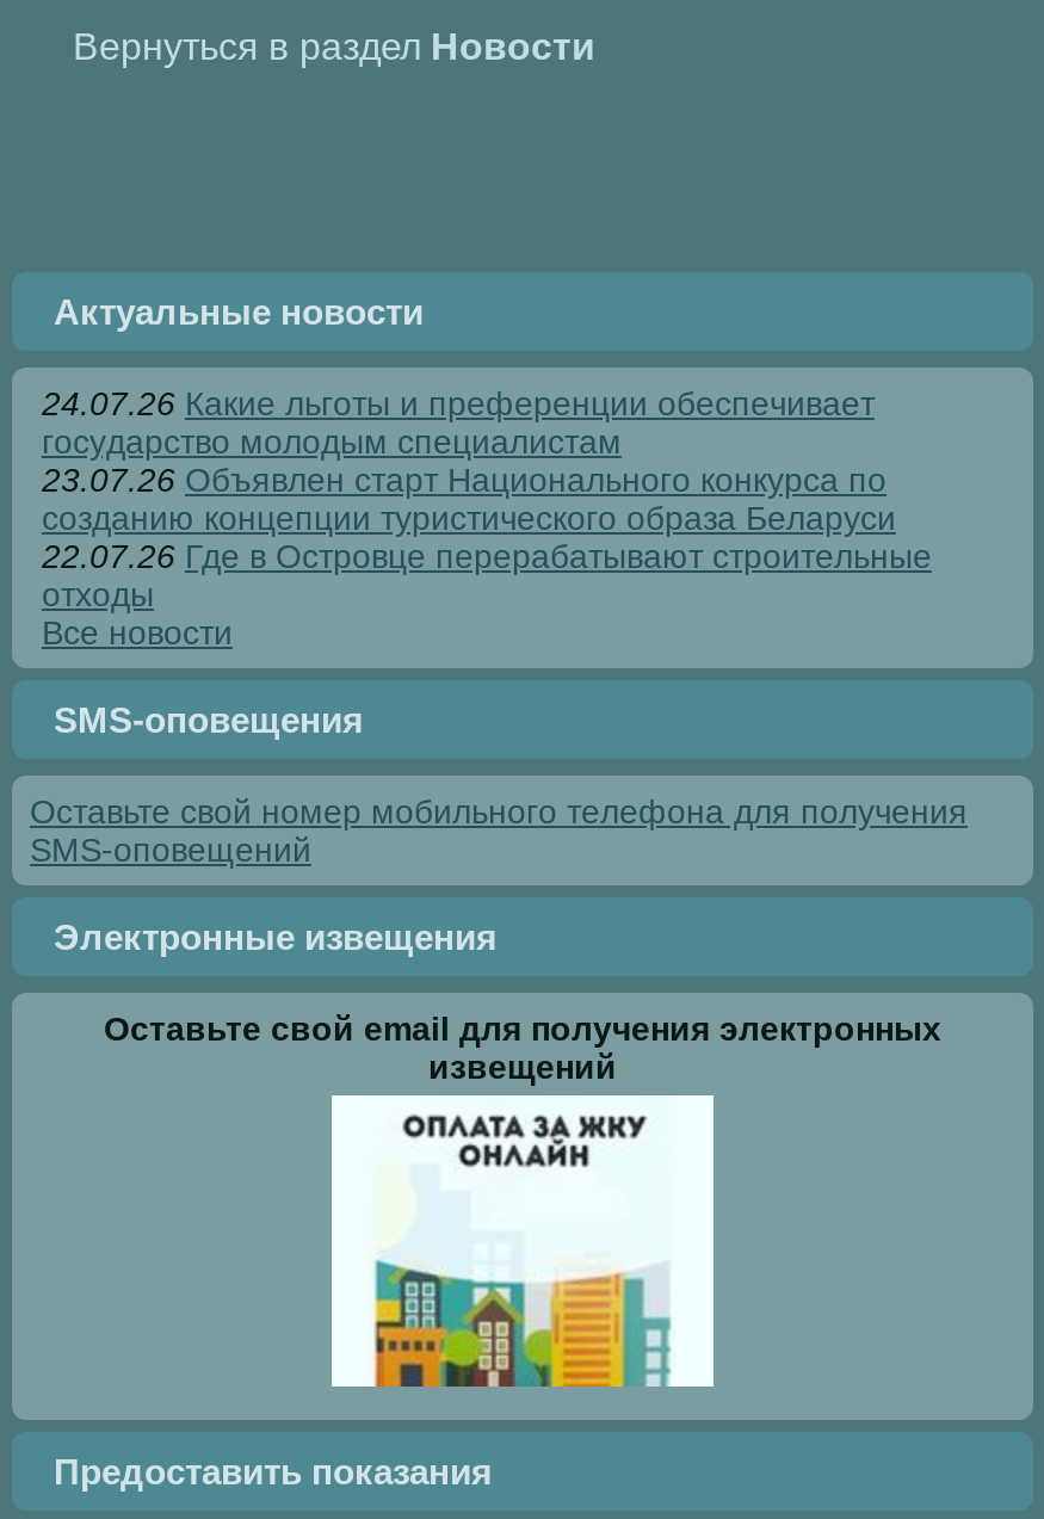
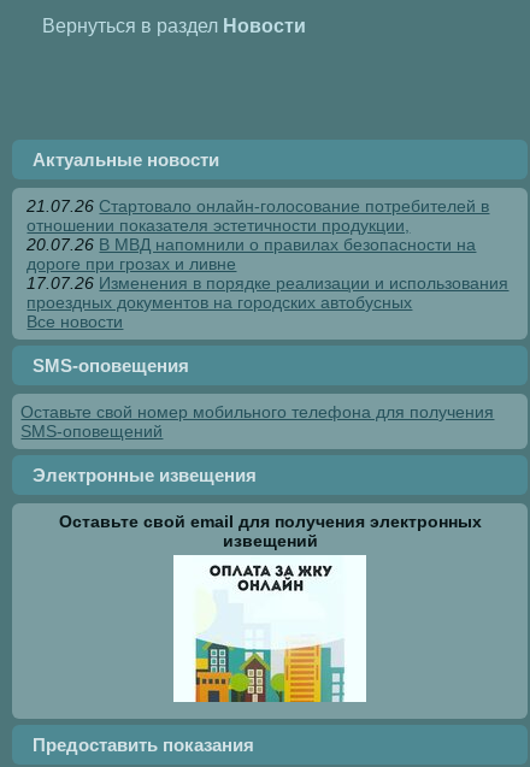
- 24.07.26 Какие льготы и преференции обеспечивает
- государство молодым специалистам
- 23.07.26 Объявлен старт Национального конкурса по
- созданию концепции туристического образа Беларуси
- 22.07.26 Где в Островце перерабатывают строительные
- отходы
+ 21.07.26 Стартовало онлайн-голосование потребителей в
+ отношении показателя эстетичности продукции,
+ 20.07.26 В МВД напомнили о правилах безопасности на
+ дороге при грозах и ливне
+ 17.07.26 Изменения в порядке реализации и использования
+ проездных документов на городских автобусных
